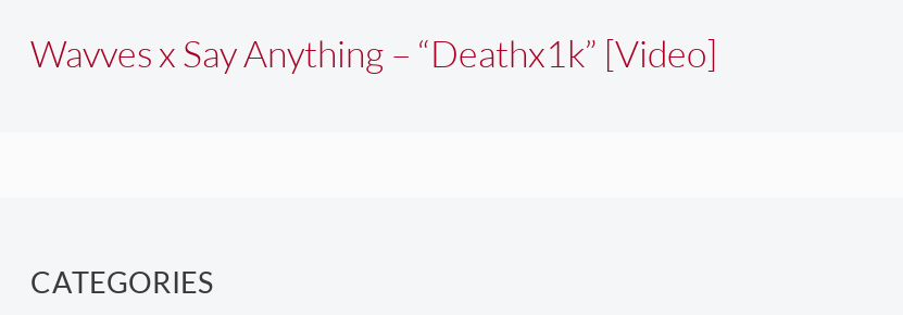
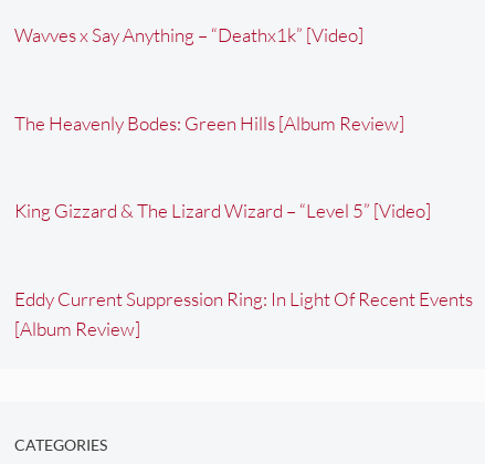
+ The Heavenly Bodes: Green Hills [Album Review]

+ King Gizzard & The Lizard Wizard – “Level 5” [Video]

+ Eddy Current Suppression Ring: In Light Of Recent Events
+ [Album Review]
